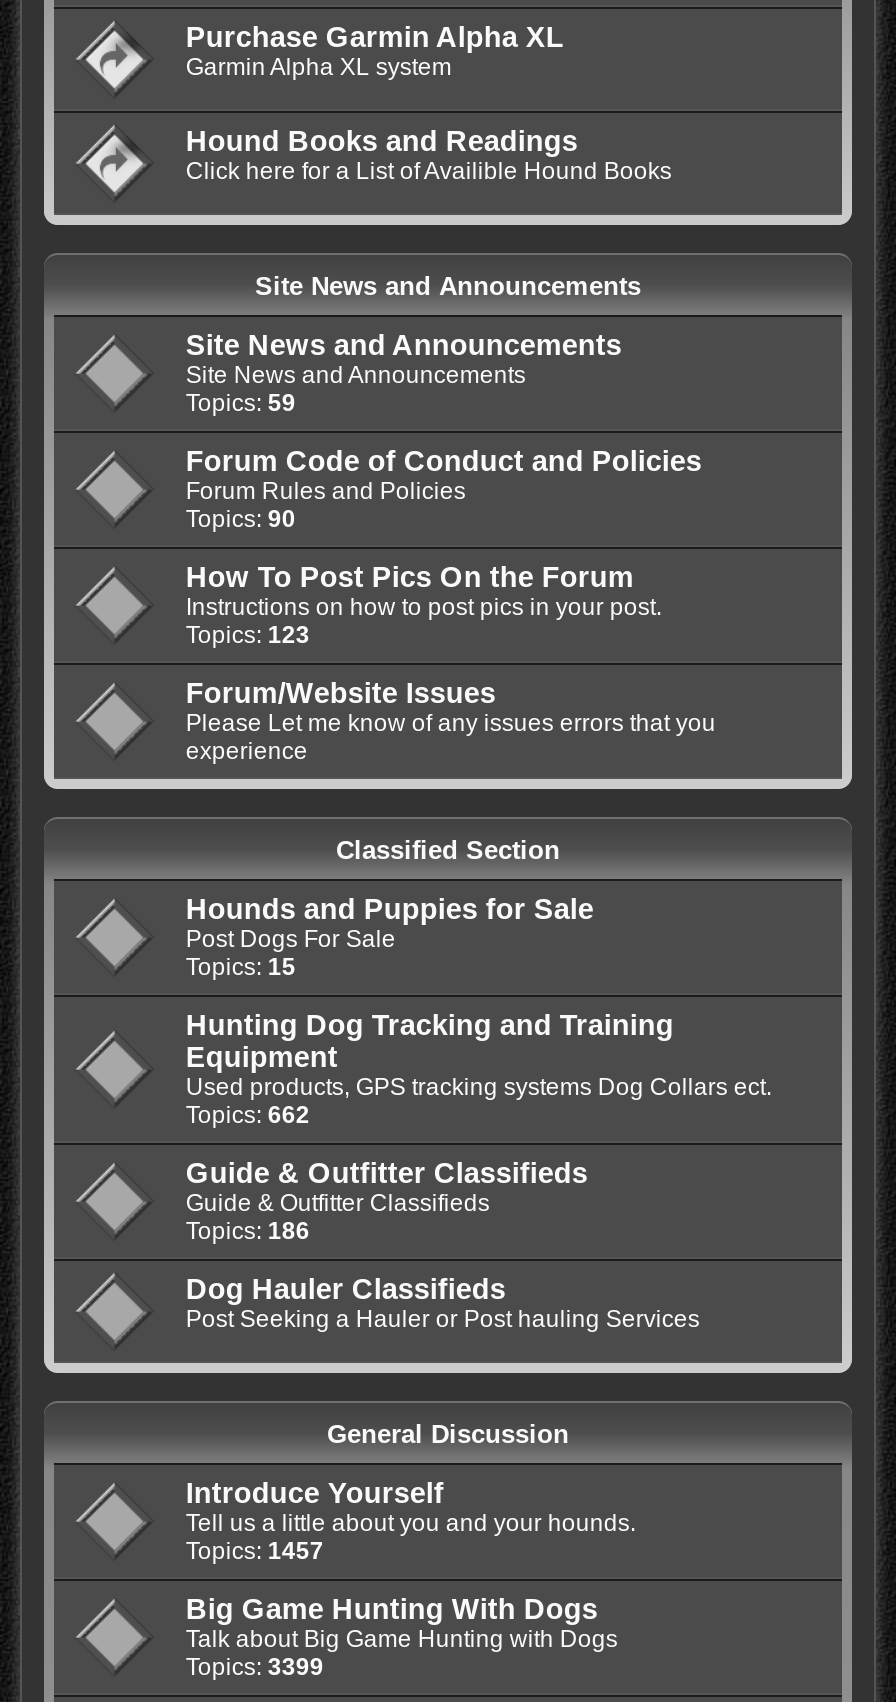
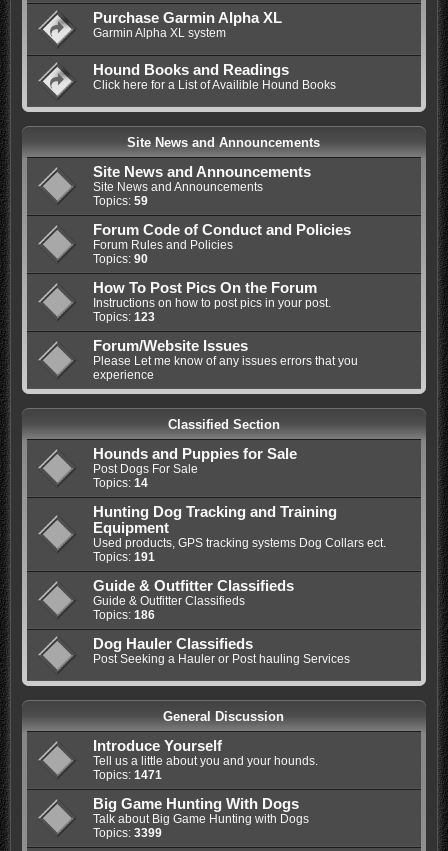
- Topics: 15
+ Topics: 14

- Topics: 662
+ Topics: 191

- Topics: 1457
+ Topics: 1471
